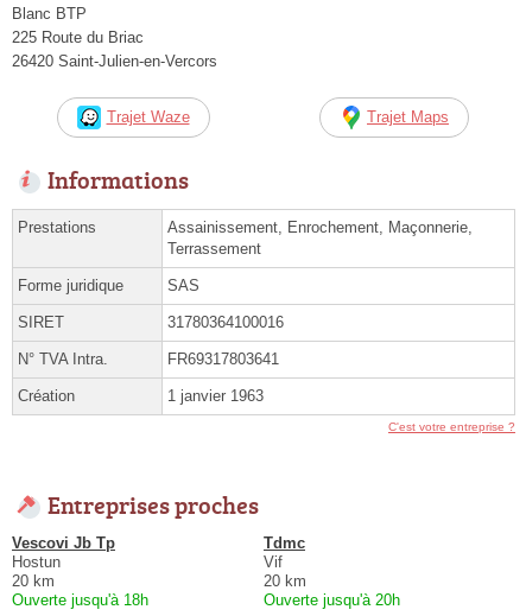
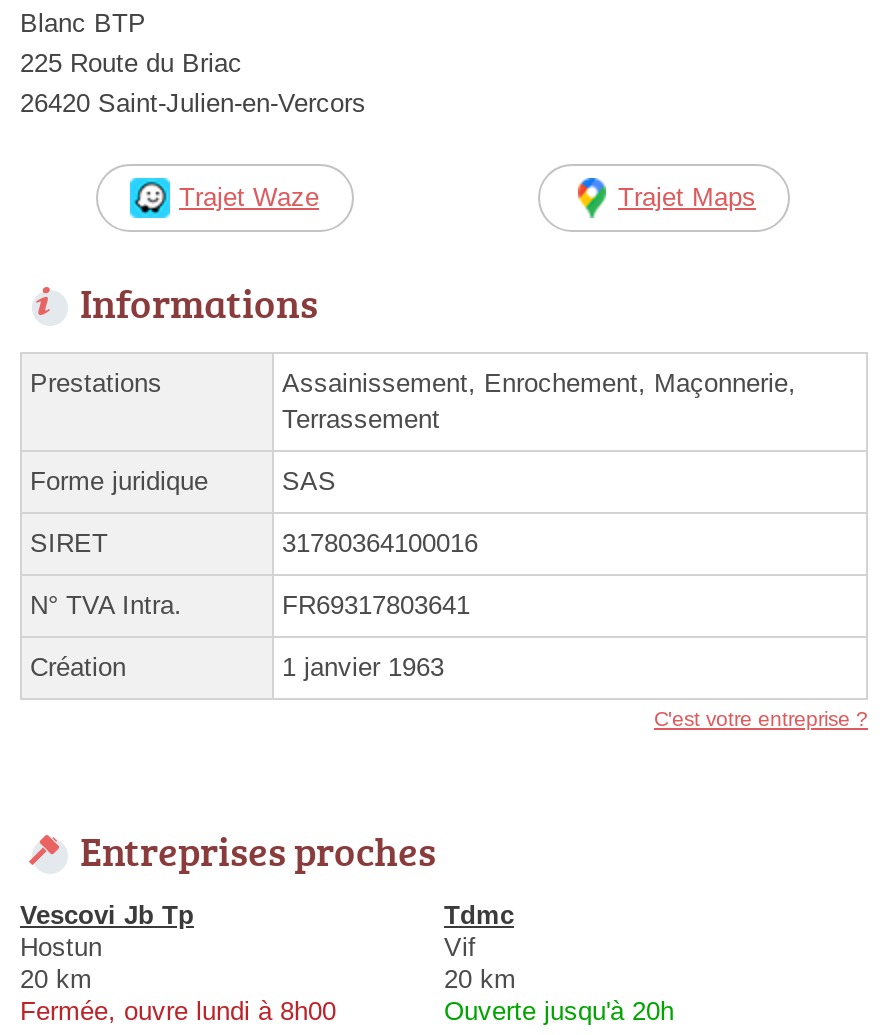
- Ouverte jusqu'à 18h
+ Fermée, ouvre lundi à 8h00
